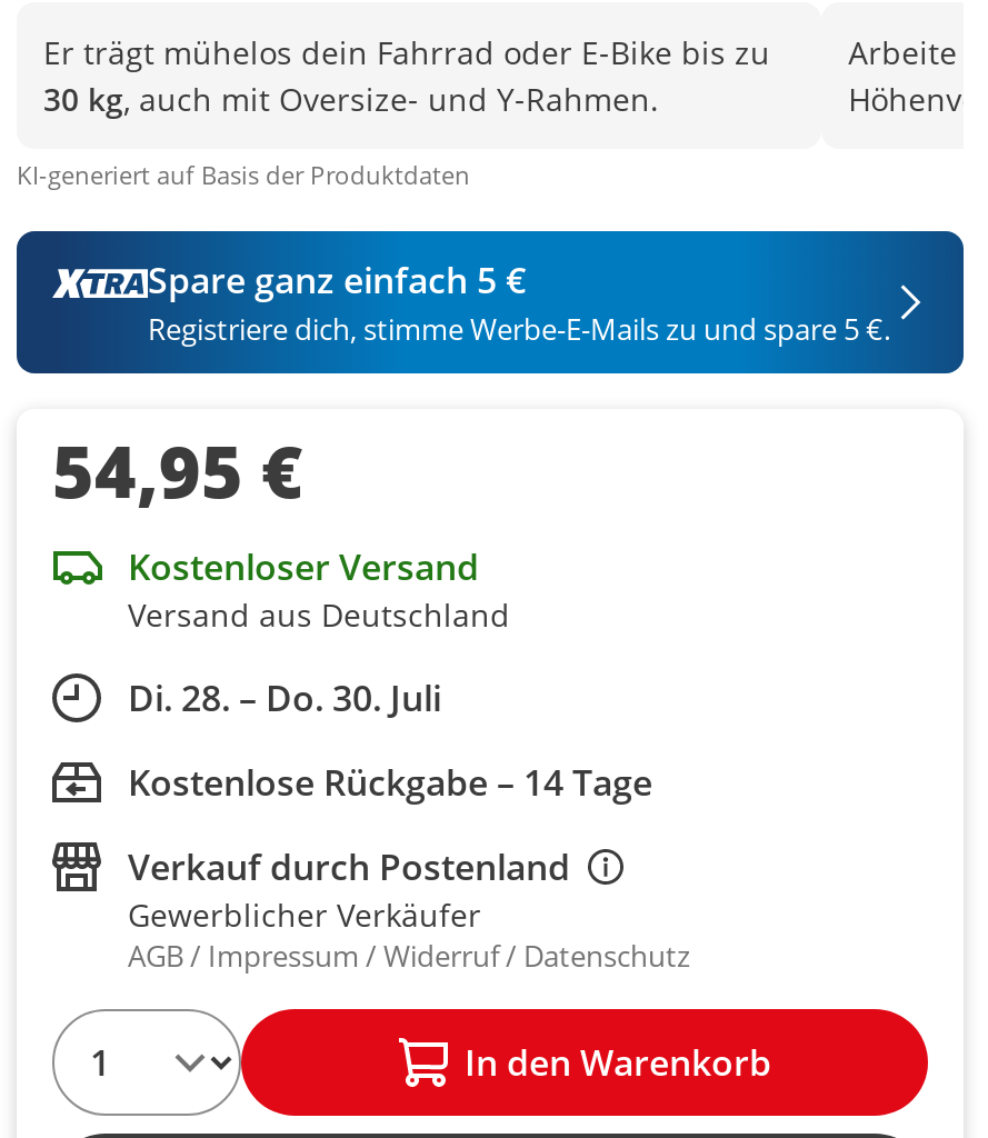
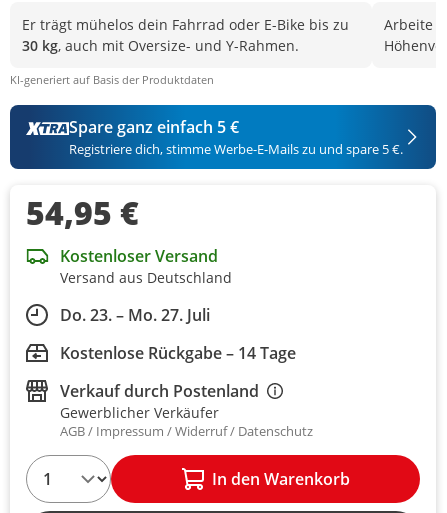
- Di. 28. – Do. 30. Juli
+ Do. 23. – Mo. 27. Juli
